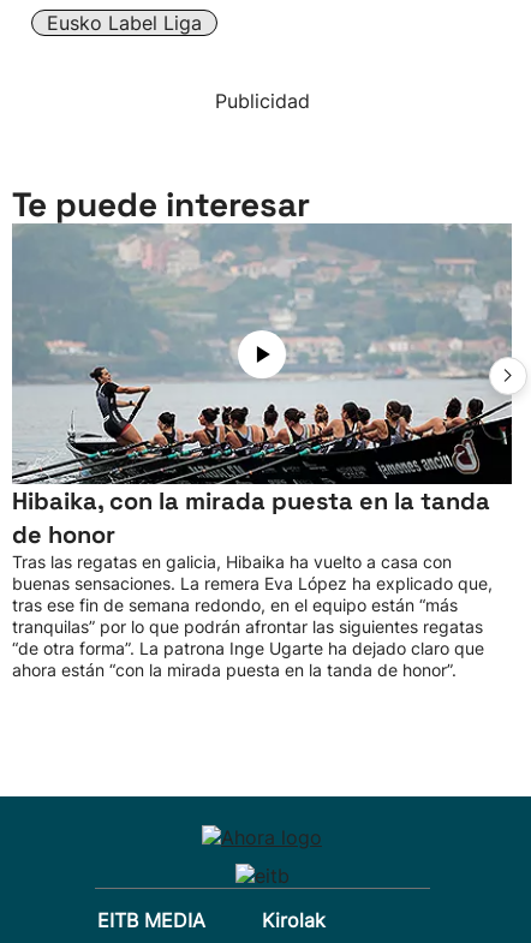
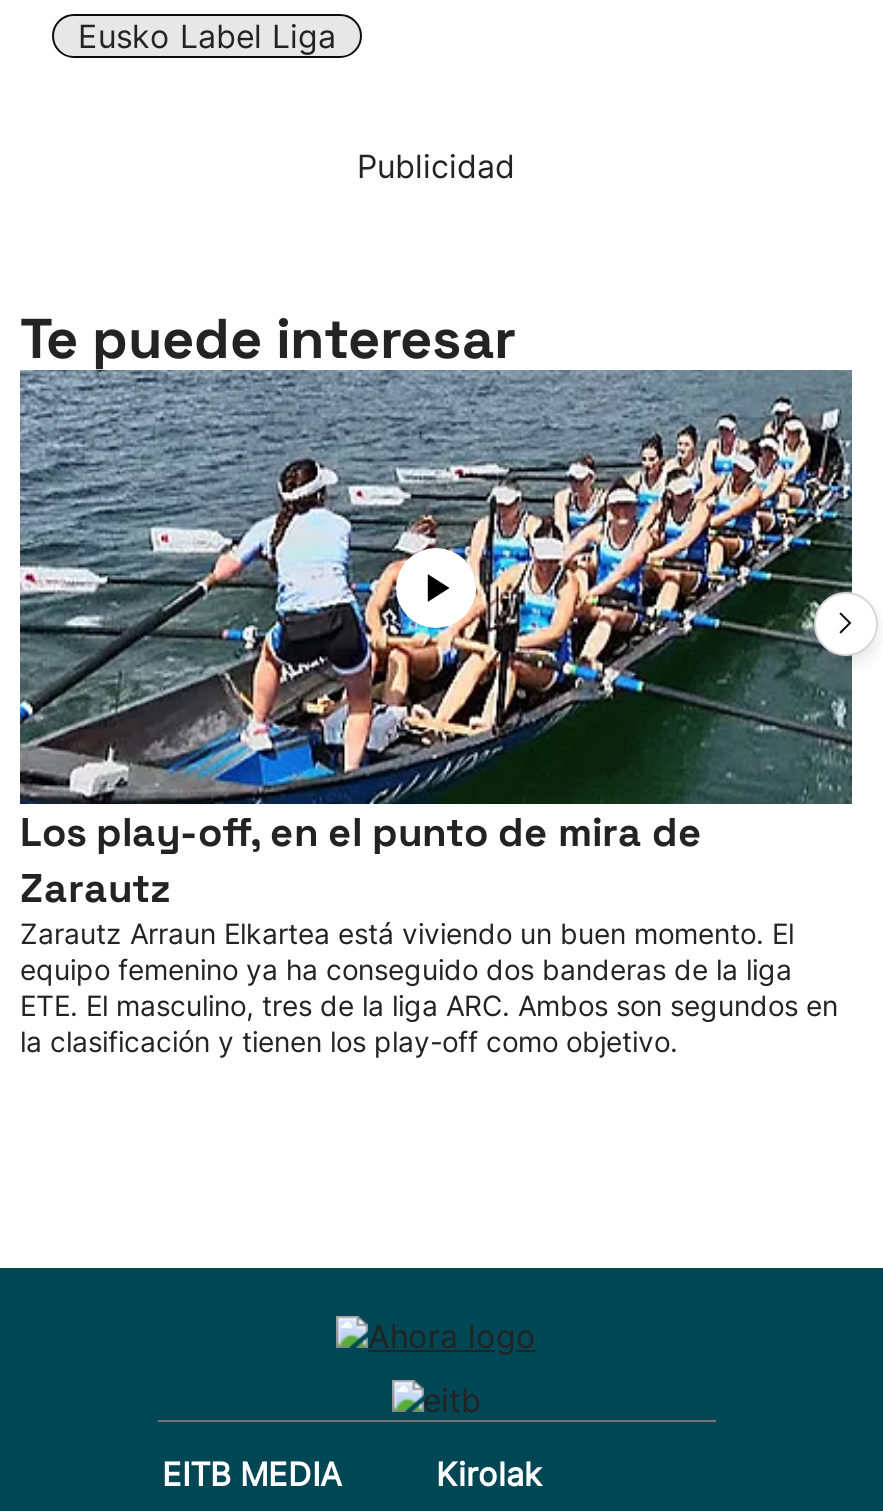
- [image]
- Hibaika, con la mirada puesta en la tanda
- de honor
- Tras las regatas en galicia, Hibaika ha vuelto a casa con
- buenas sensaciones. La remera Eva López ha explicado que,
- tras ese fin de semana redondo, en el equipo están “más
- tranquilas” por lo que podrán afrontar las siguientes regatas
- “de otra forma”. La patrona Inge Ugarte ha dejado claro que
- ahora están “con la mirada puesta en la tanda de honor”.
+ [image]
+ Los play-off, en el punto de mira de
+ Zarautz
+ Zarautz Arraun Elkartea está viviendo un buen momento. El
+ equipo femenino ya ha conseguido dos banderas de la liga
+ ETE. El masculino, tres de la liga ARC. Ambos son segundos en
+ la clasificación y tienen los play-off como objetivo.
